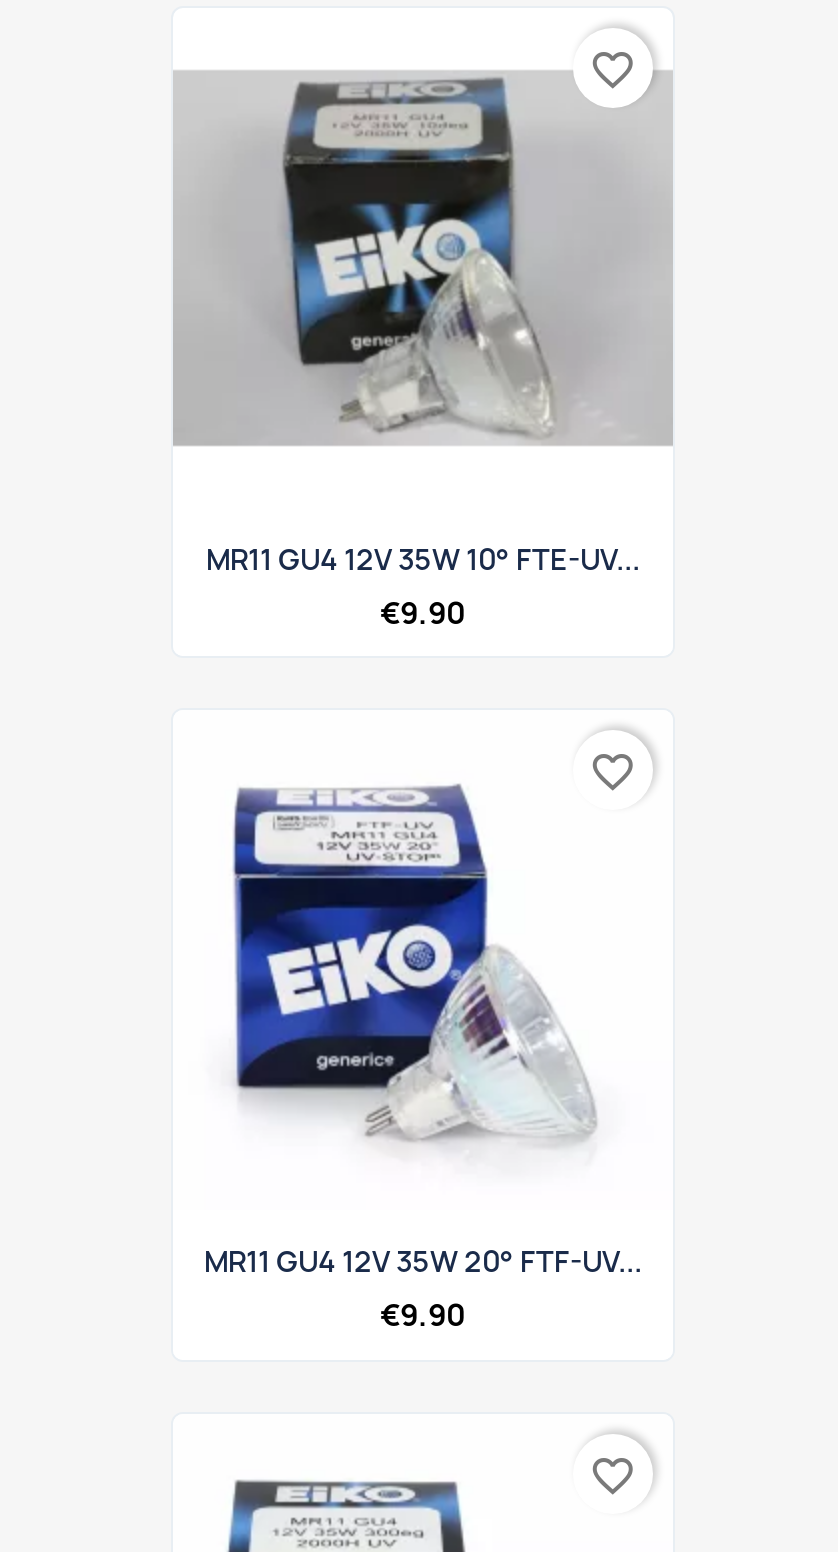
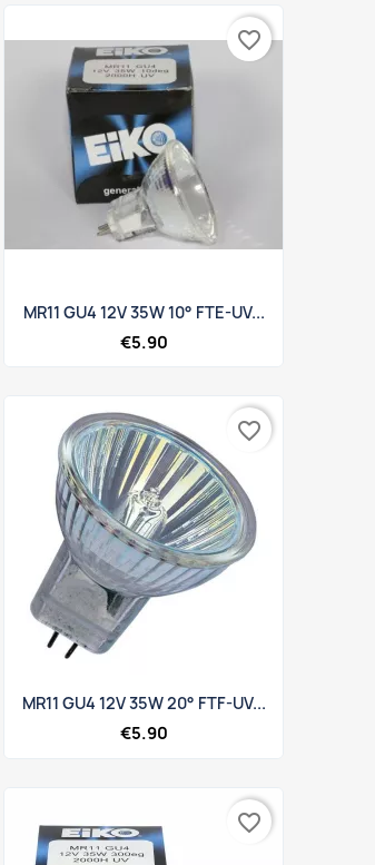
- €9.90
+ €5.90

- [image]
+ [image]

- €9.90
+ €5.90
